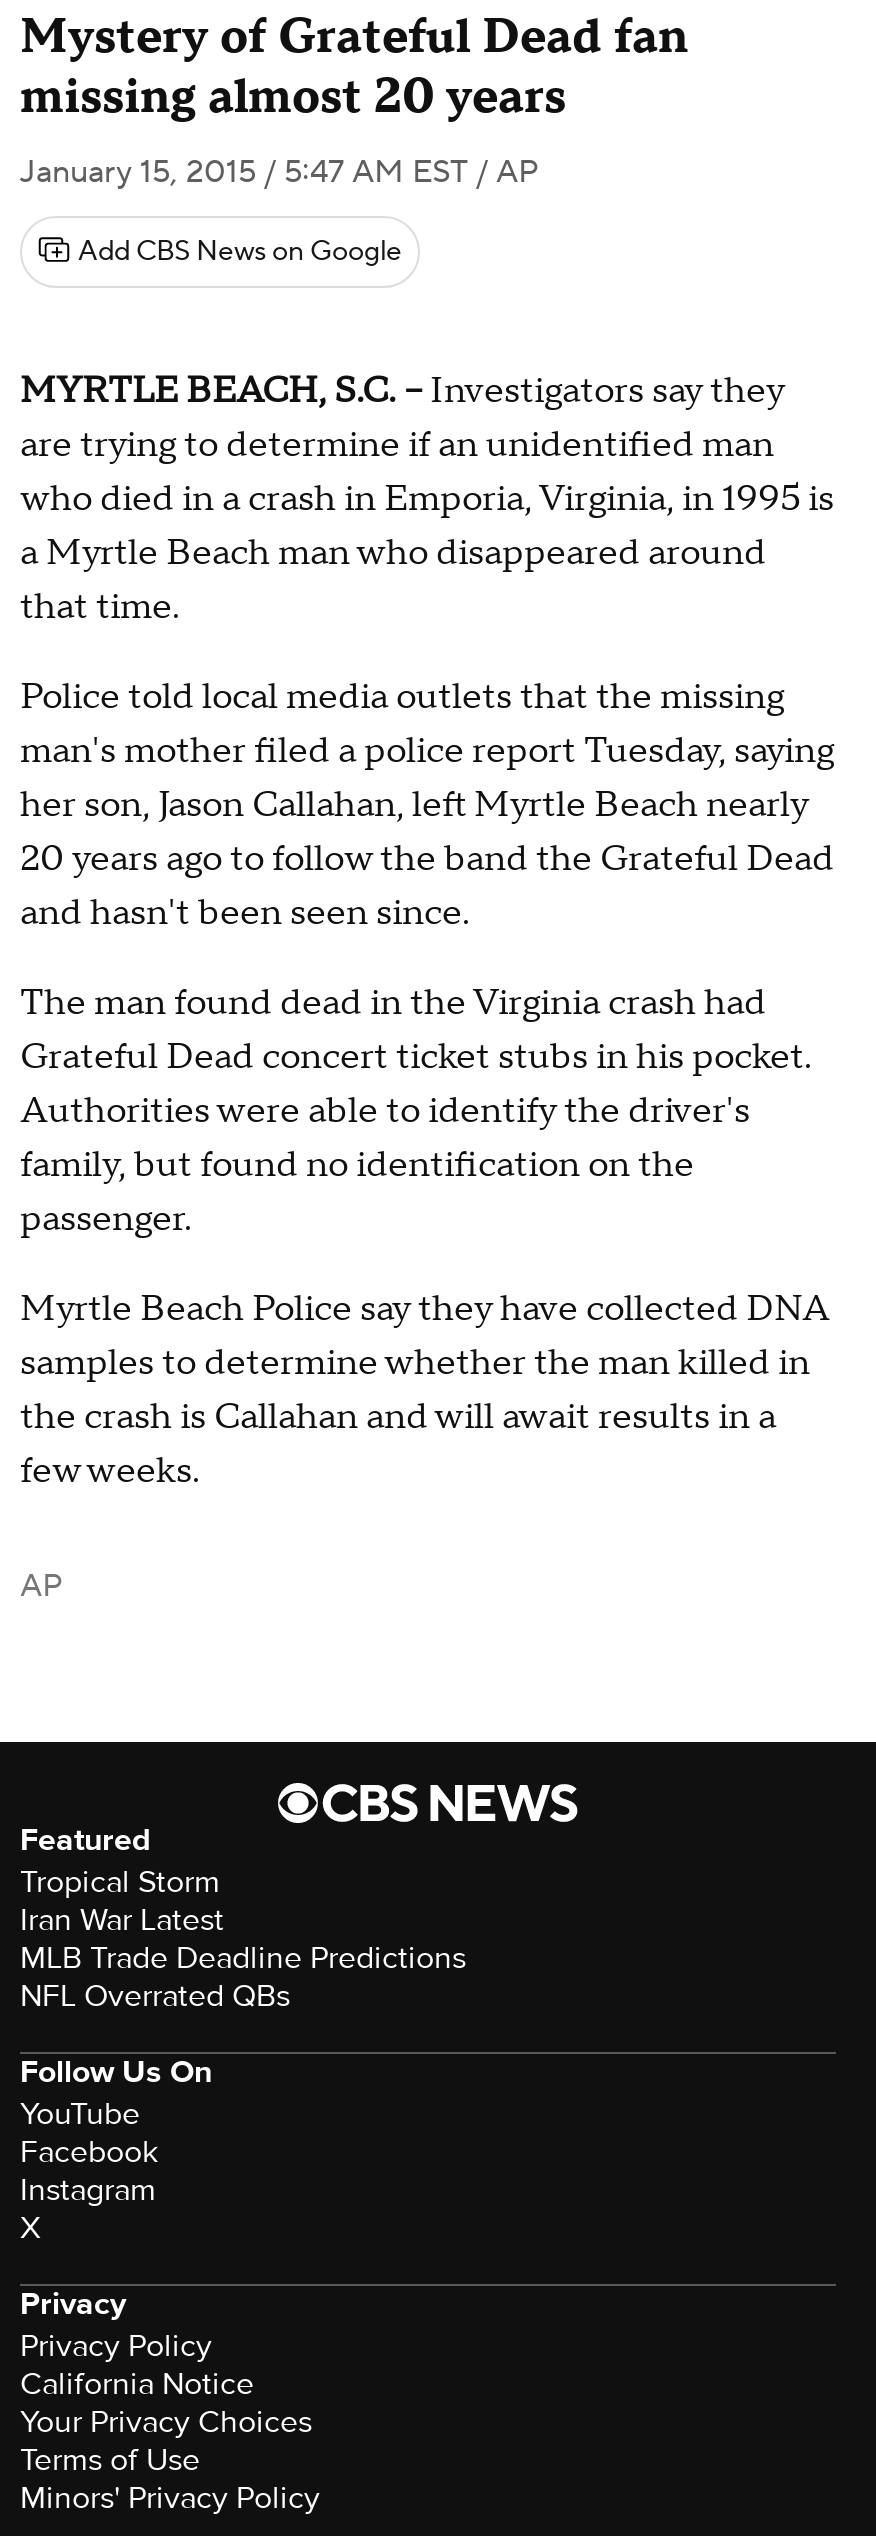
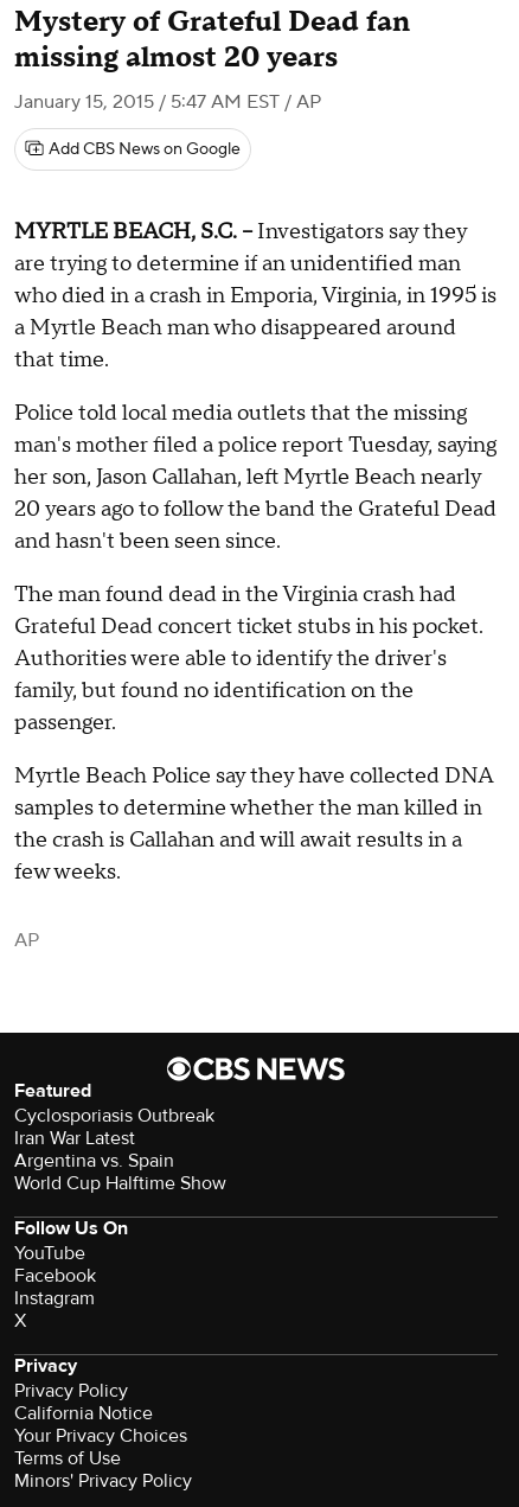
- Tropical Storm
+ Cyclosporiasis Outbreak

- MLB Trade Deadline Predictions
- NFL Overrated QBs
+ Argentina vs. Spain
+ World Cup Halftime Show
